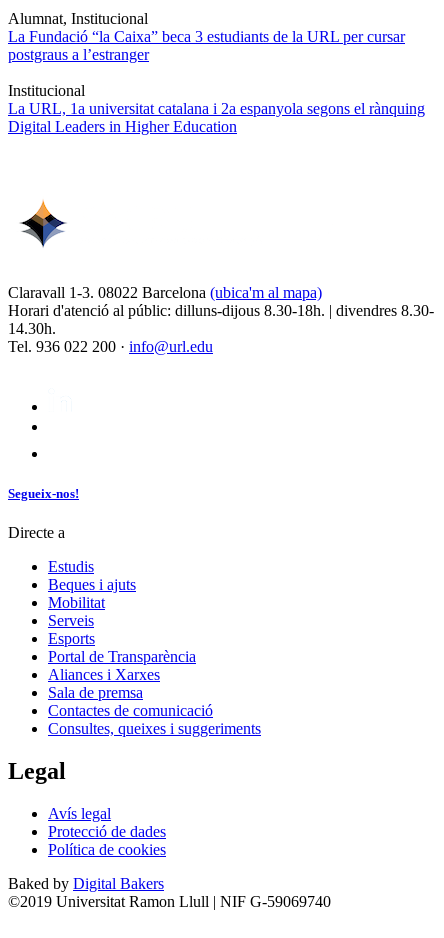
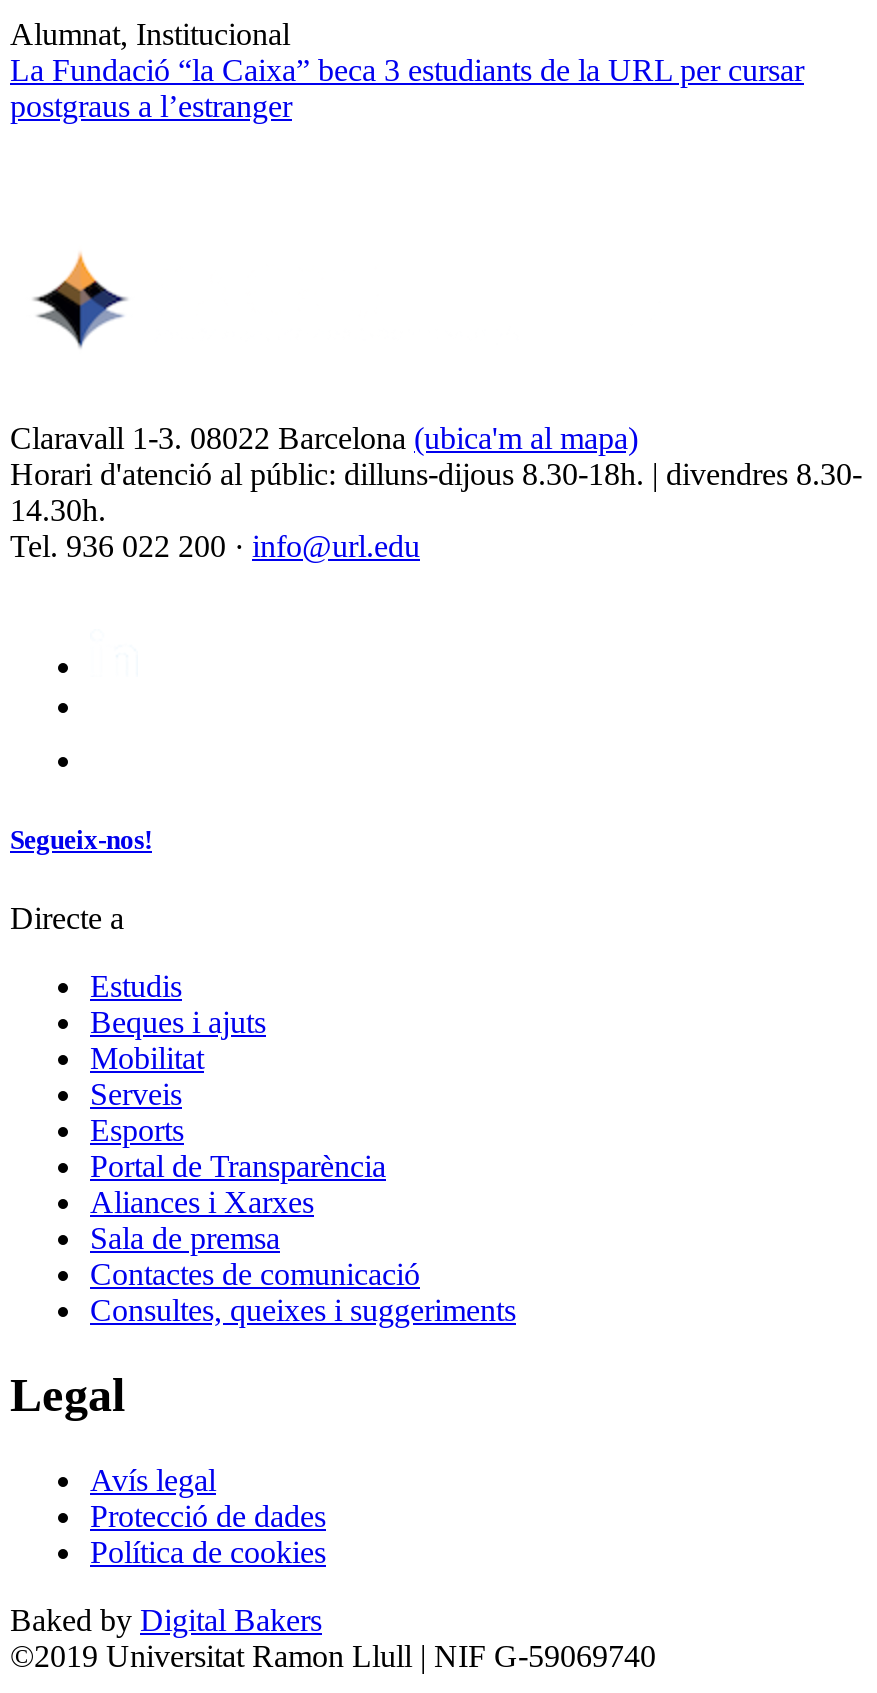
- Institucional
- La URL, 1a universitat catalana i 2a espanyola segons el rànquing
- Digital Leaders in Higher Education
